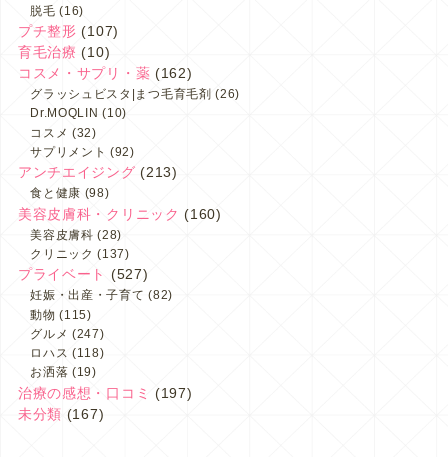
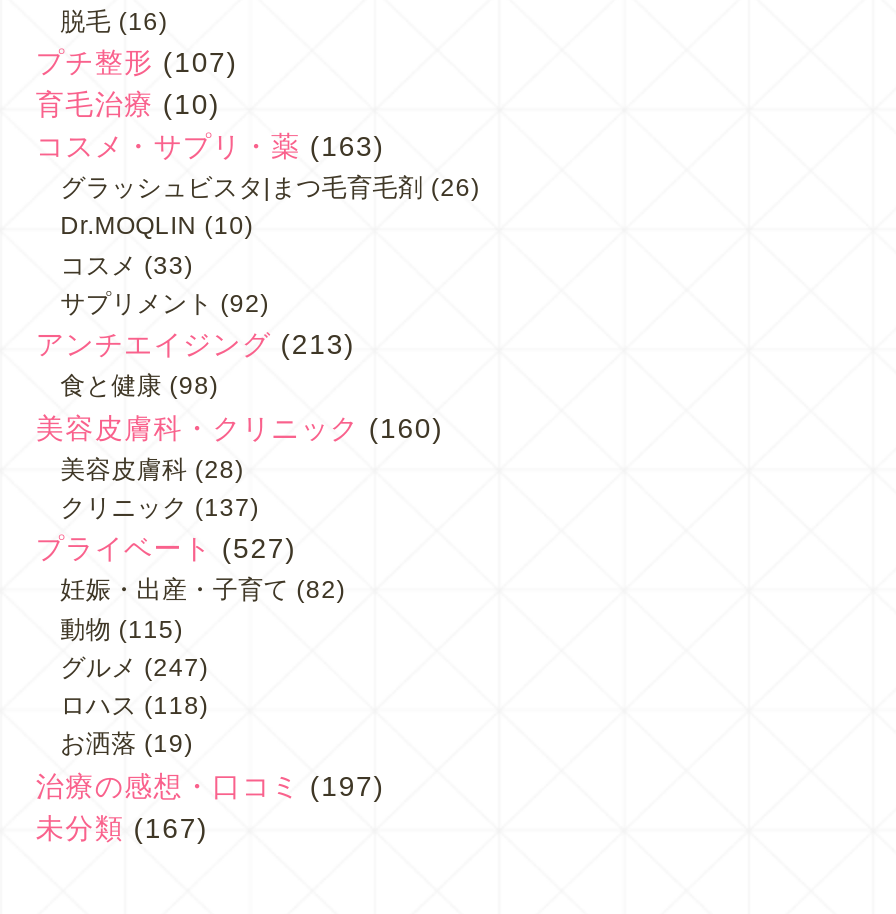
- コスメ・サプリ・薬(162)
+ コスメ・サプリ・薬(163)

- コスメ(32)
+ コスメ(33)
